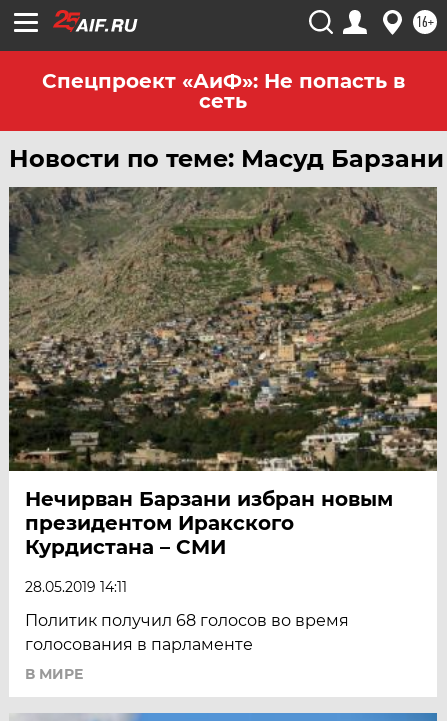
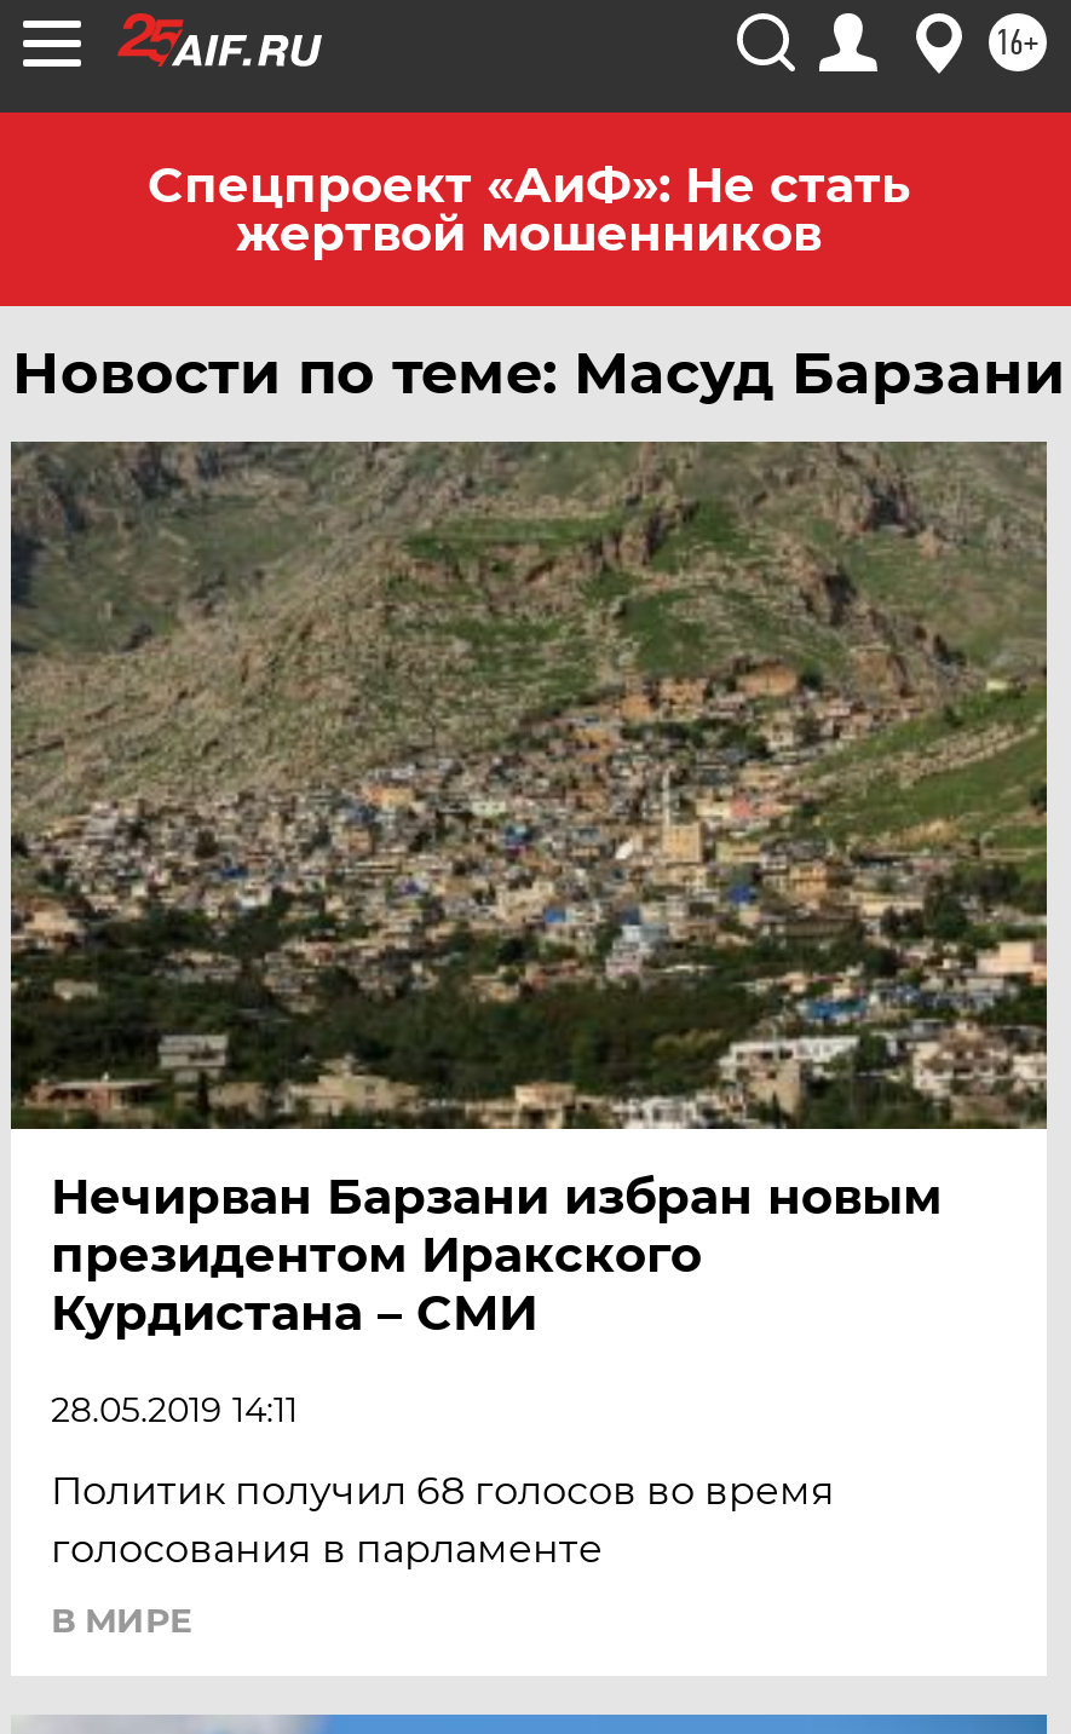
- Спецпроект «АиФ»: Не попасть в
- сеть
+ Спецпроект «АиФ»: Не стать
+ жертвой мошенников
